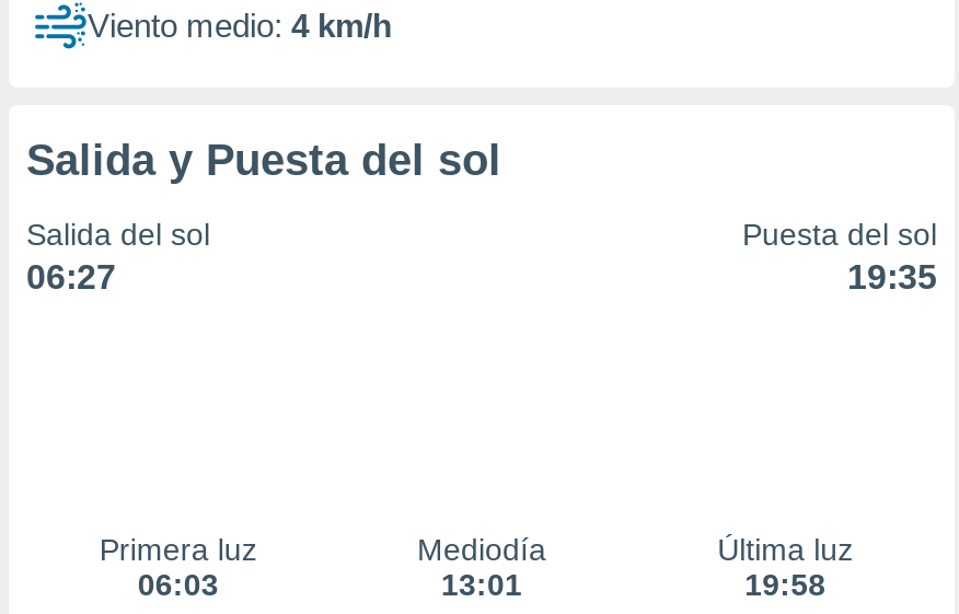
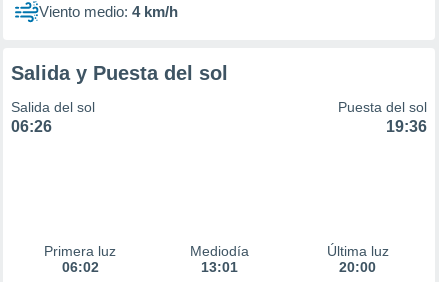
- 06:27
+ 06:26

- 19:35
+ 19:36

- 06:03
+ 06:02

- 19:58
+ 20:00
